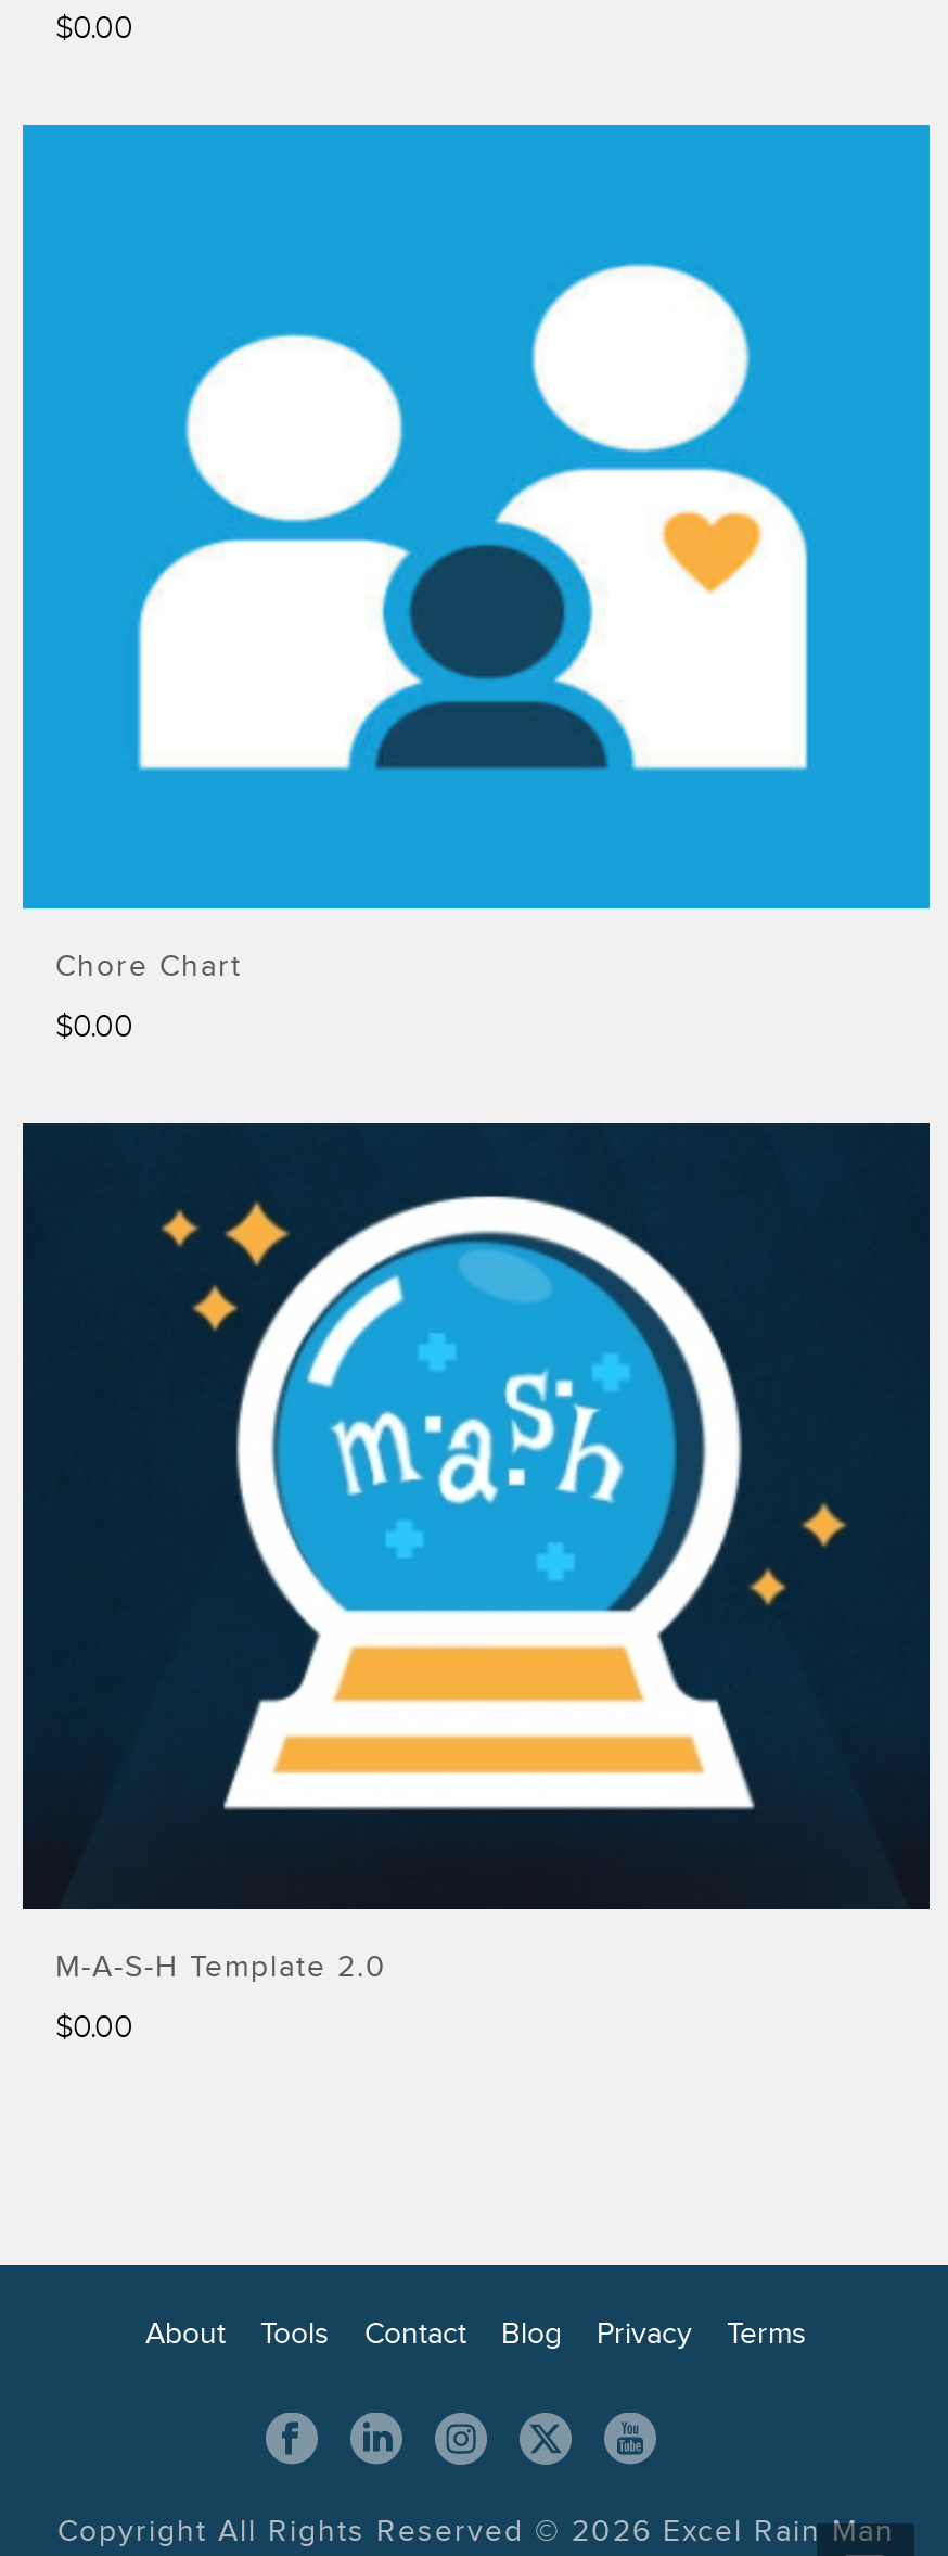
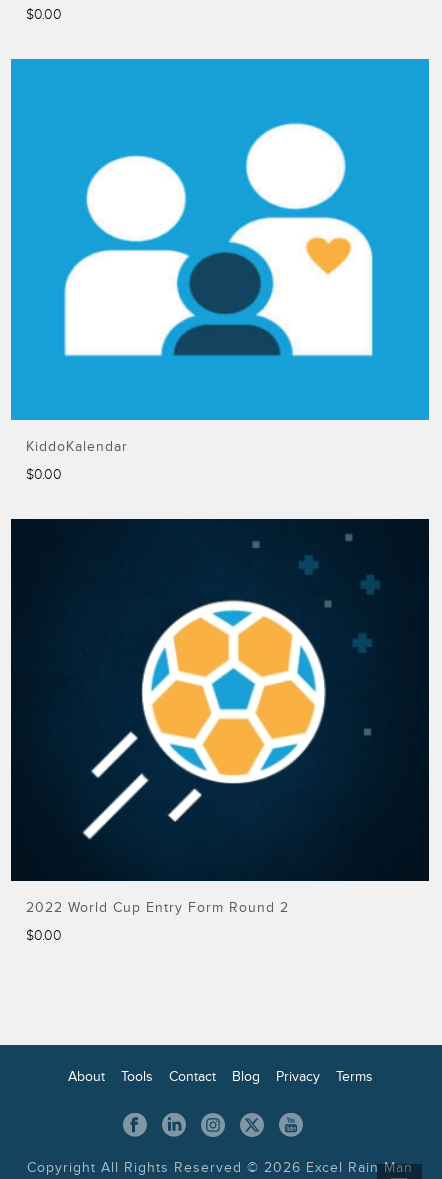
- Chore Chart
+ KiddoKalendar

- [image]
+ [image]

- M-A-S-H Template 2.0
+ 2022 World Cup Entry Form Round 2
